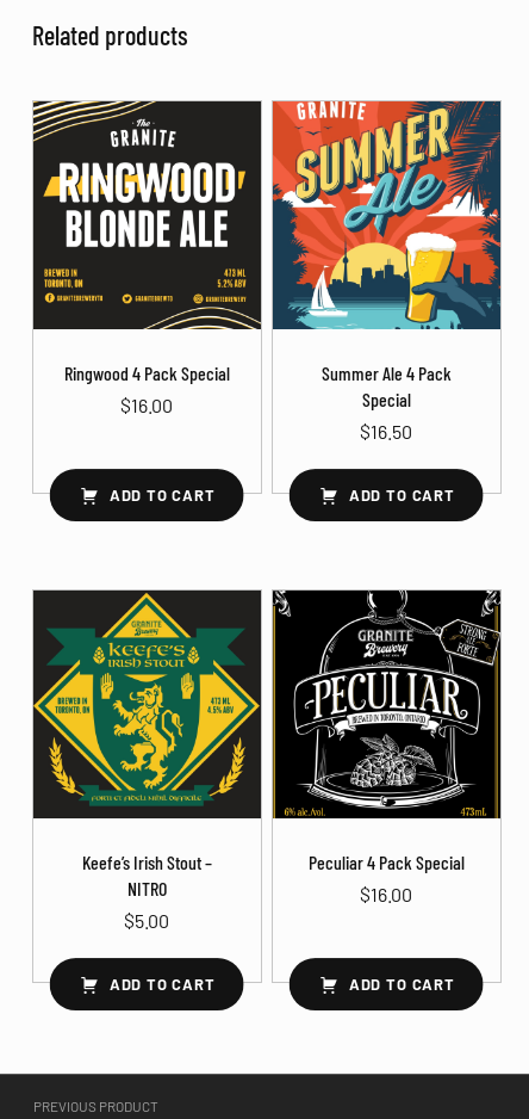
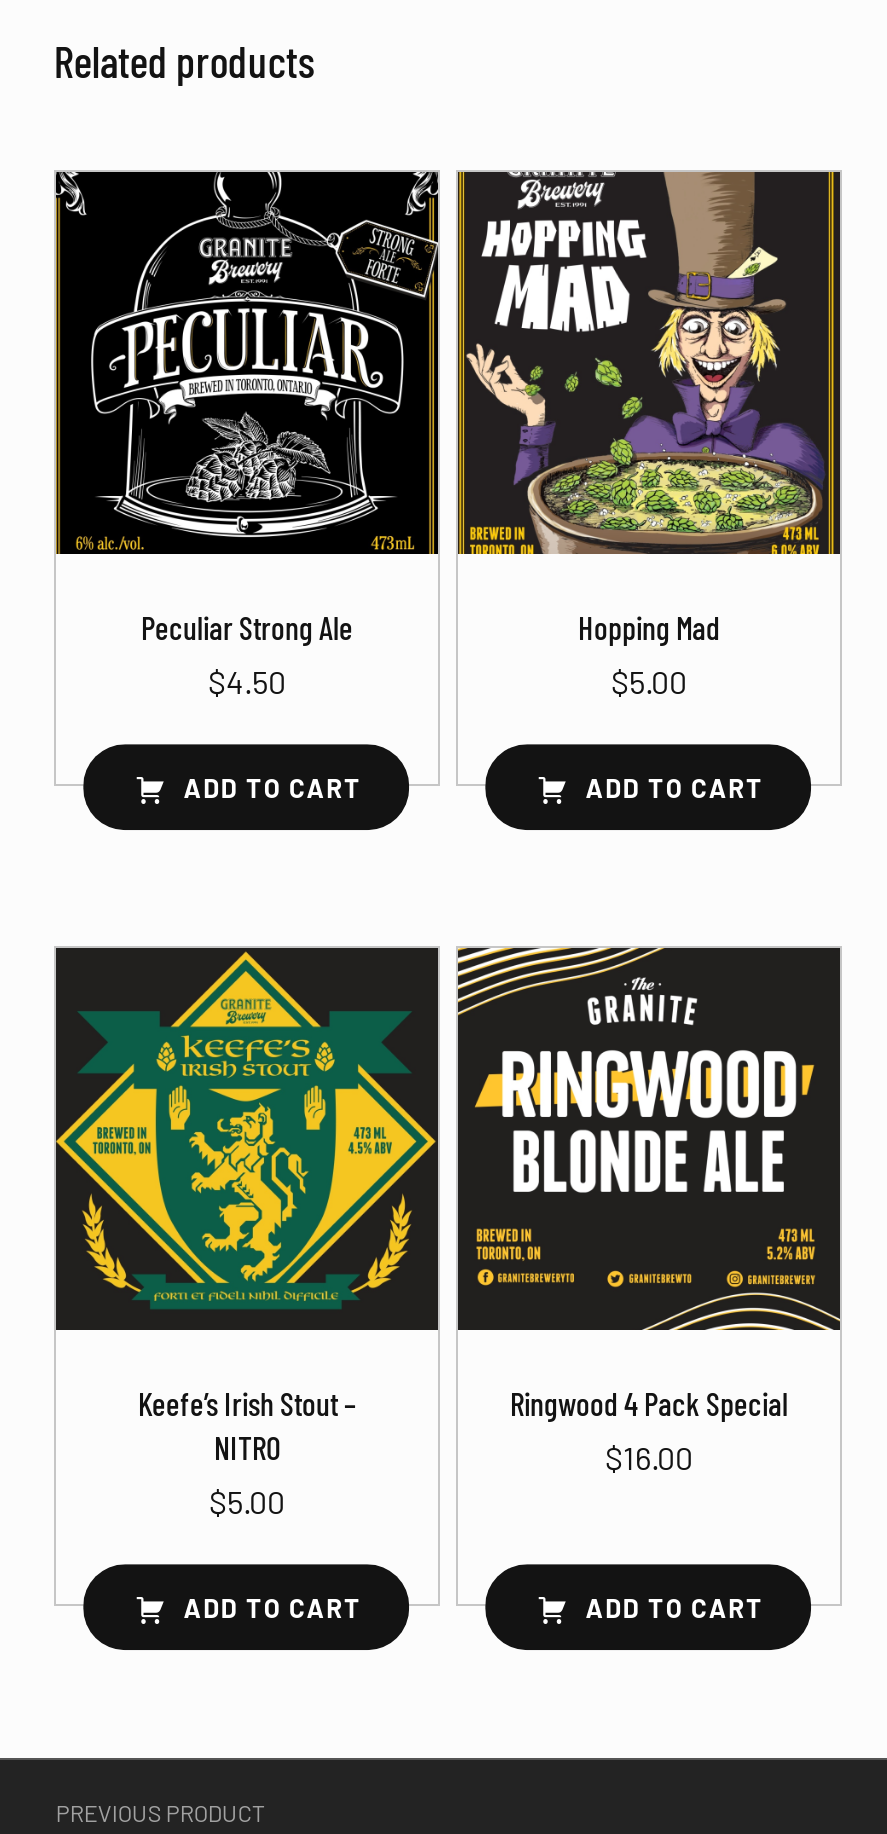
moved down: [image] | Ringwood 4 Pack Special

- [image]
- Summer Ale 4 Pack
- Special
- $16.50
+ [image]
+ Hopping Mad
+ $5.00

- $16.00
+ Peculiar Strong Ale
+ $4.50

moved up: [image]

- Peculiar 4 Pack Special
